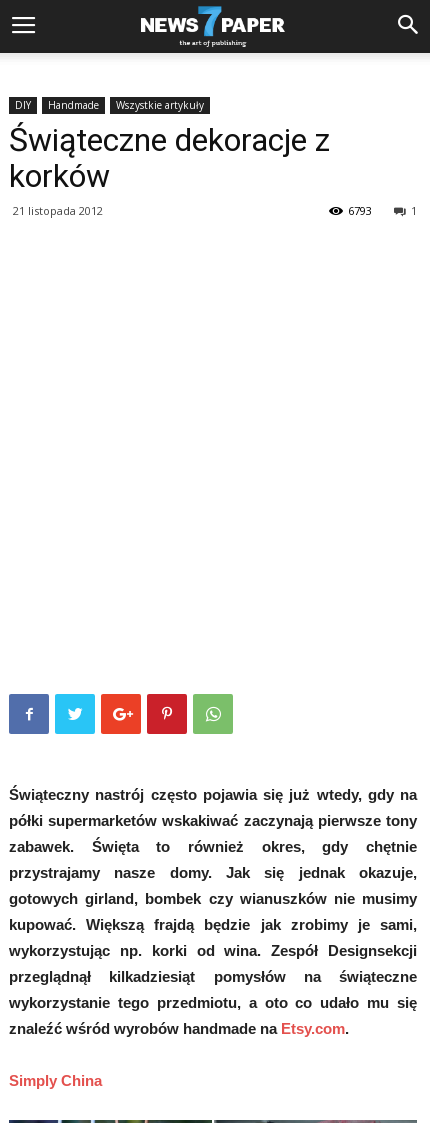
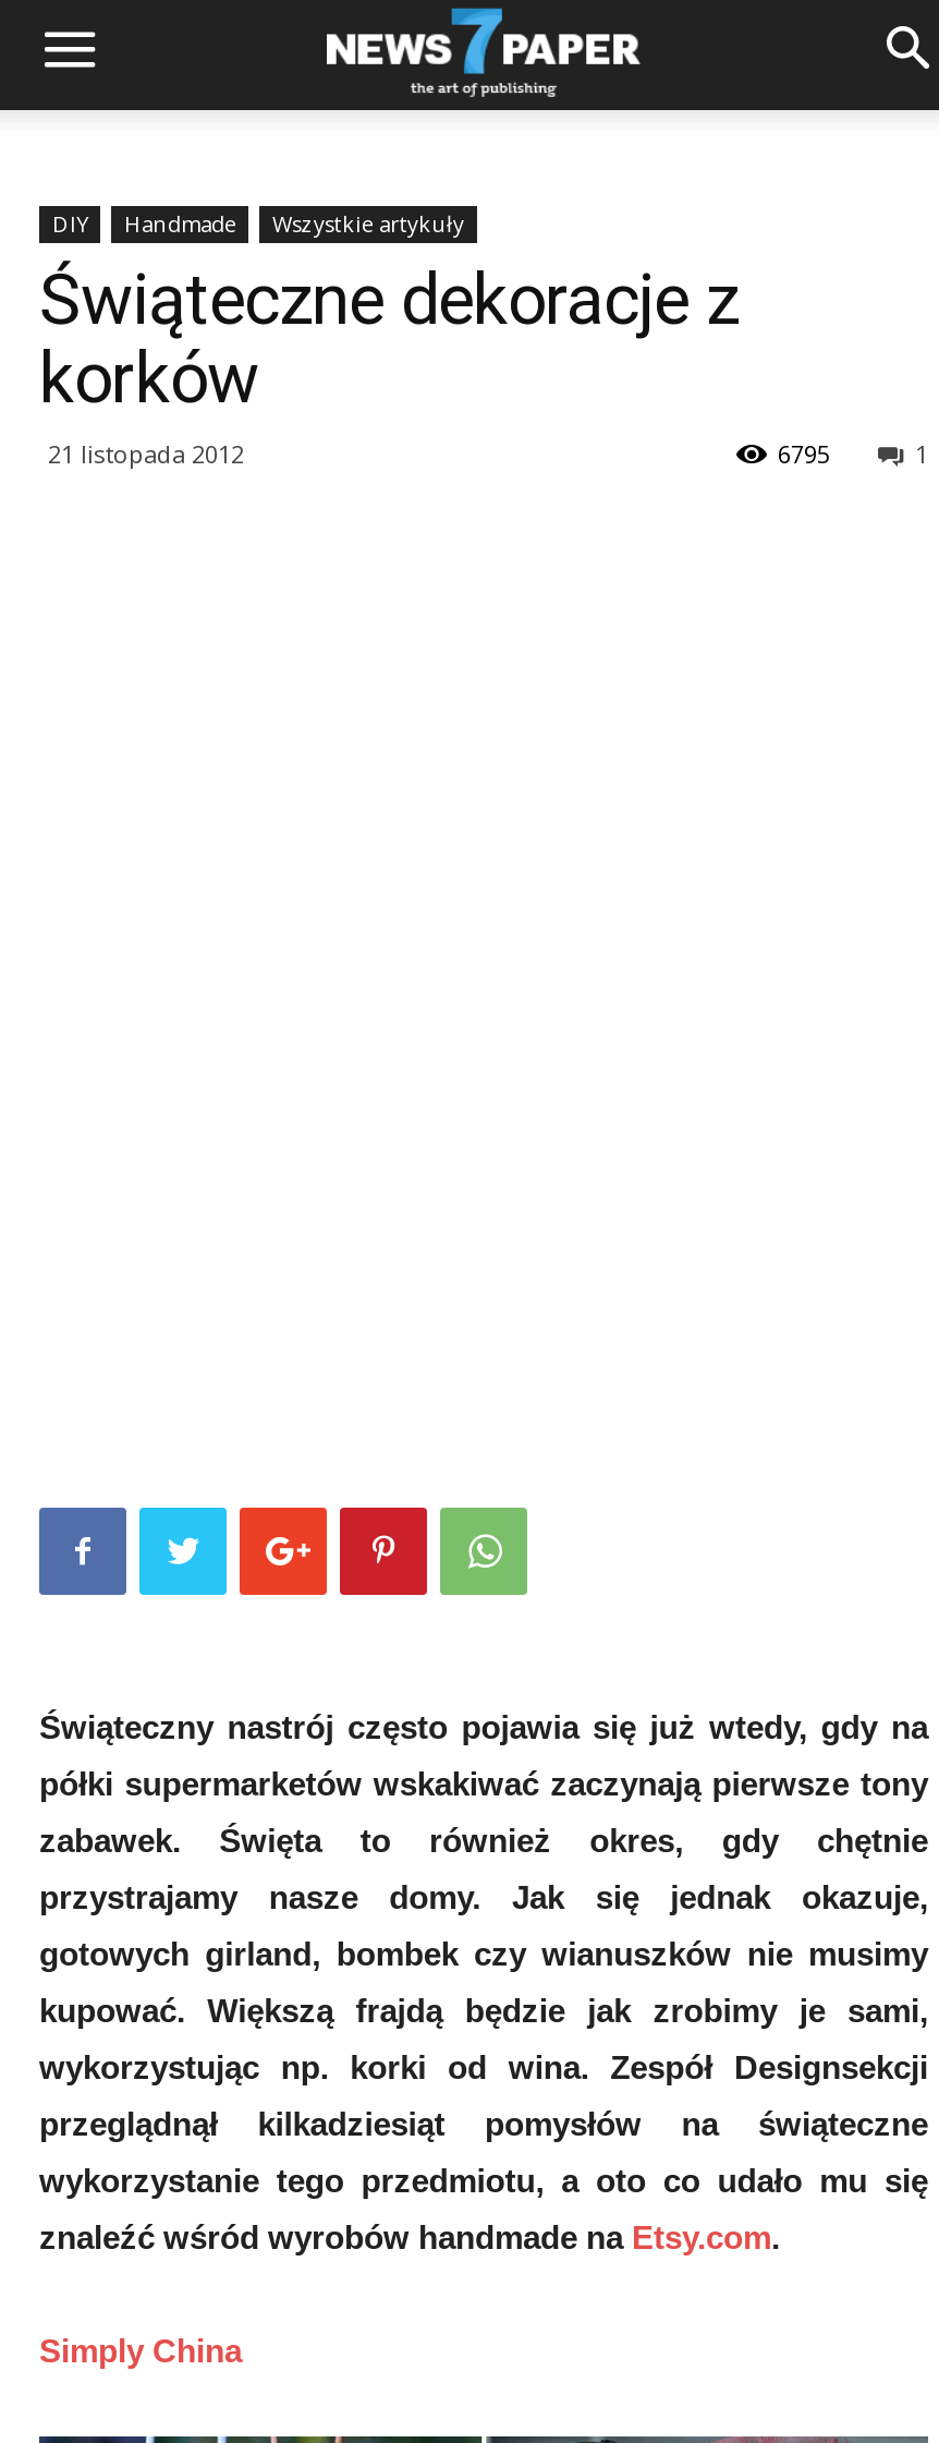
- 6793
+ 6795
